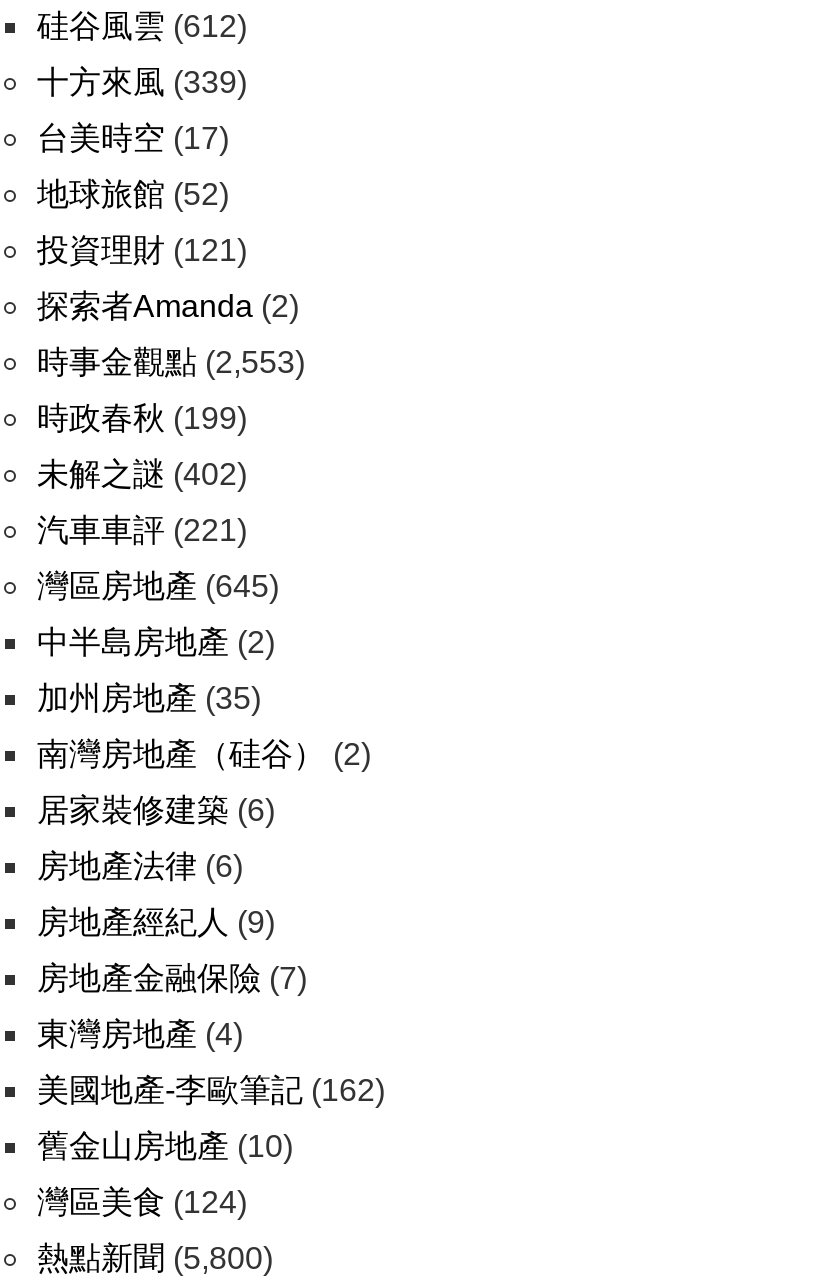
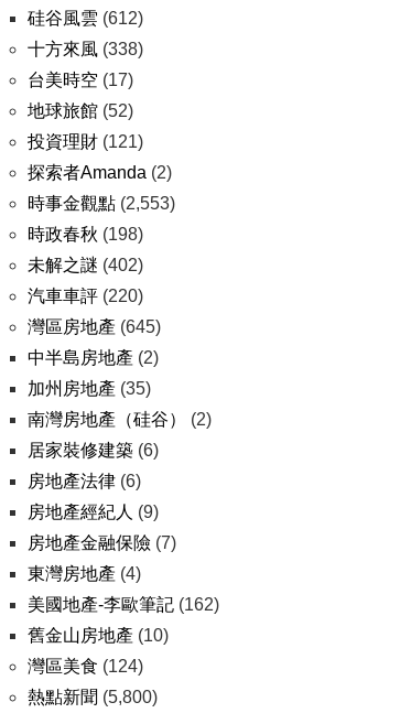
- 十方來風(339)
+ 十方來風(338)

- 時政春秋(199)
+ 時政春秋(198)

- 汽車車評(221)
+ 汽車車評(220)
